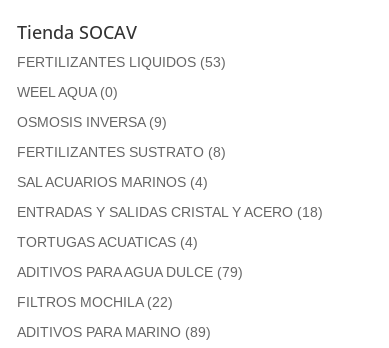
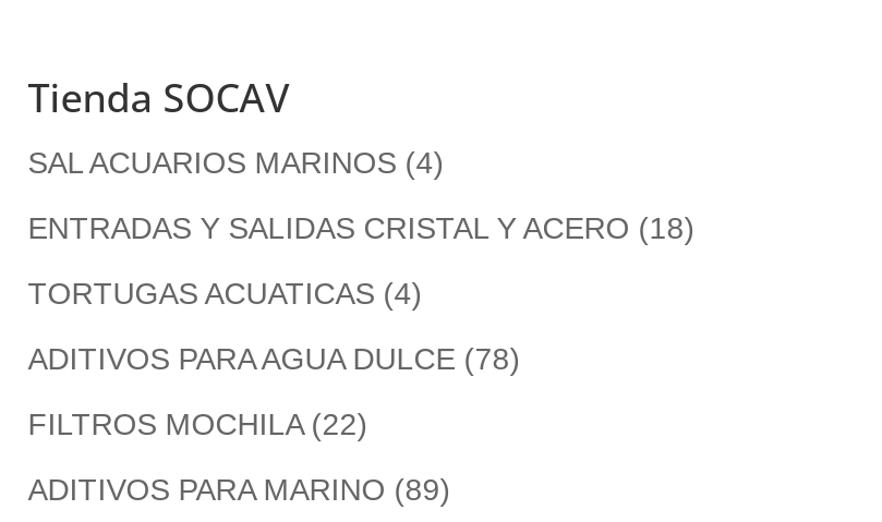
- FERTILIZANTES LIQUIDOS (53)
- WEEL AQUA (0)
- OSMOSIS INVERSA (9)
- FERTILIZANTES SUSTRATO (8)

- ADITIVOS PARA AGUA DULCE (79)
+ ADITIVOS PARA AGUA DULCE (78)
